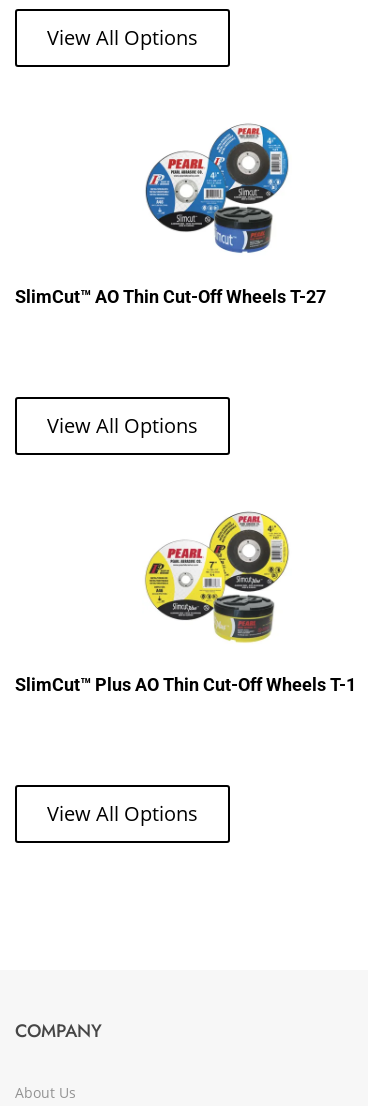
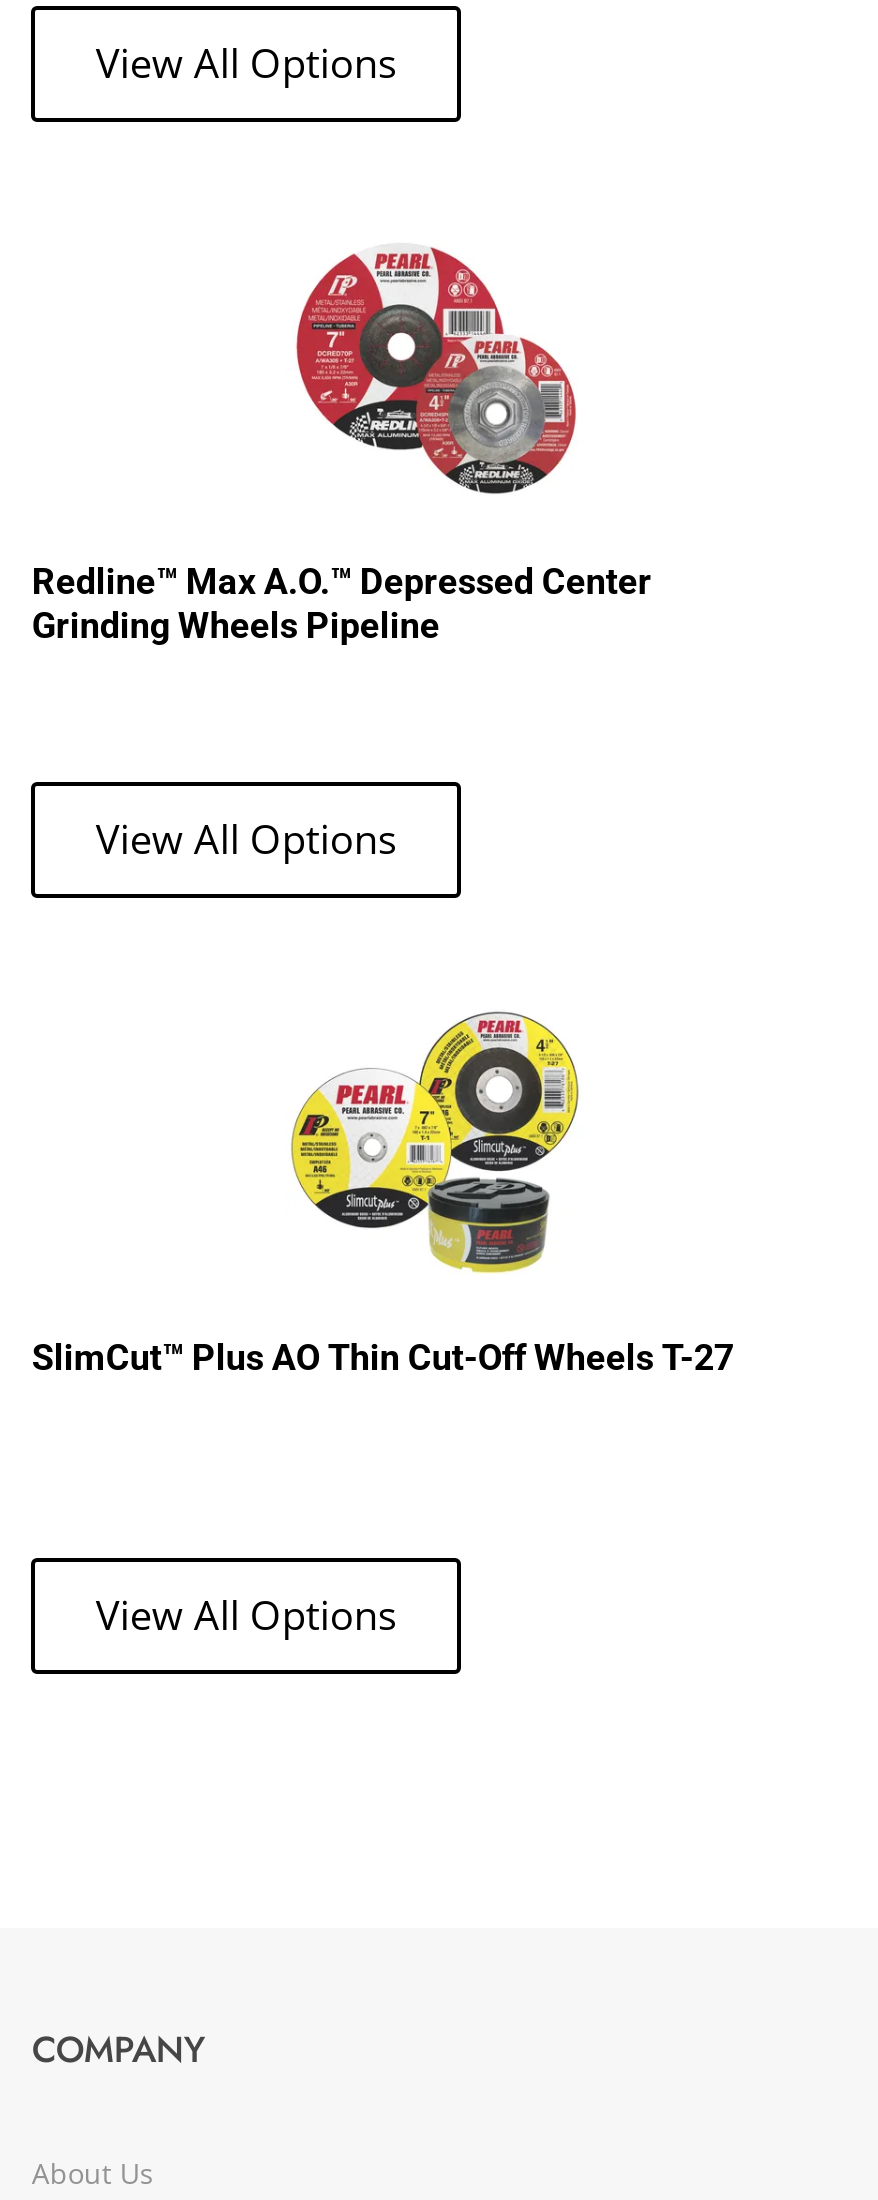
- [image]
- SlimCut™ AO Thin Cut-Off Wheels T-27
+ [image]
+ Redline™ Max A.O.™ Depressed Center
+ Grinding Wheels Pipeline

- SlimCut™ Plus AO Thin Cut-Off Wheels T-1
+ SlimCut™ Plus AO Thin Cut-Off Wheels T-27
